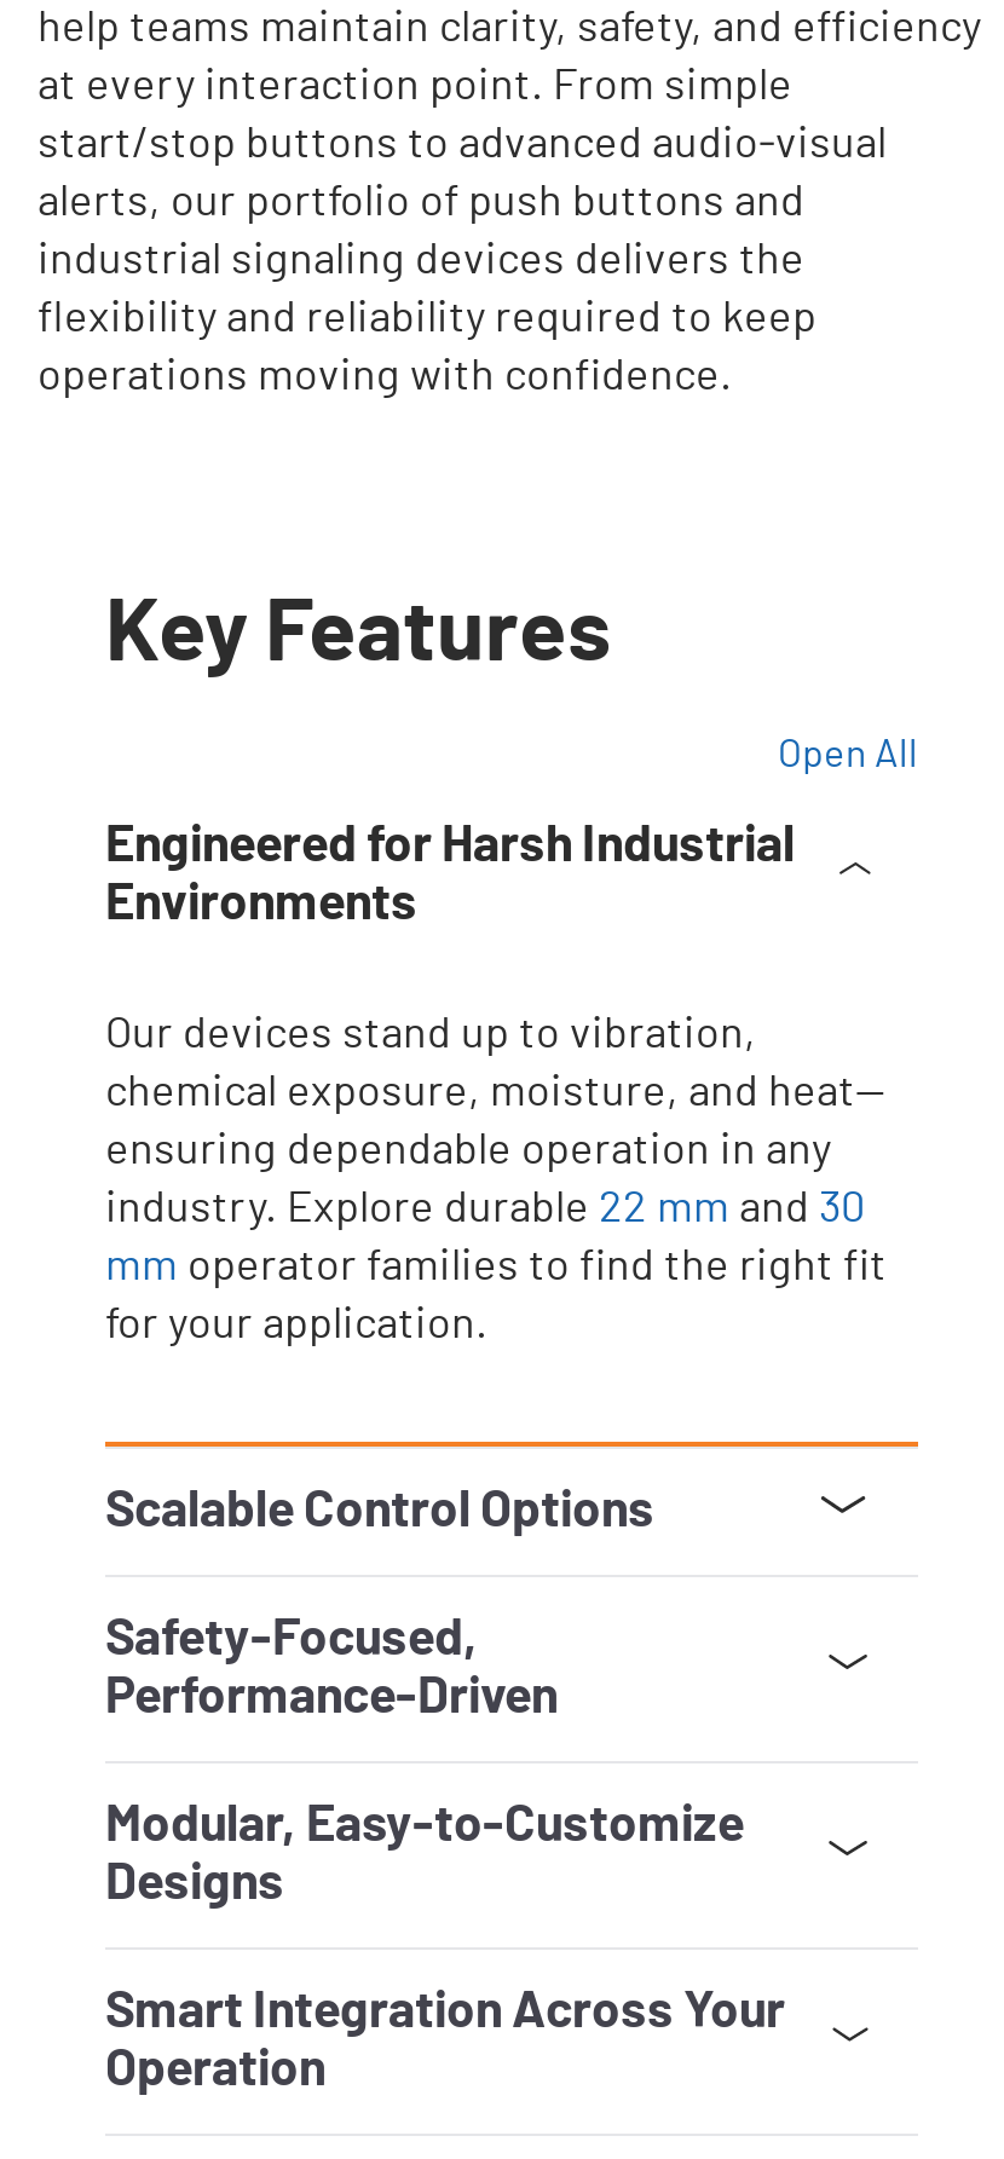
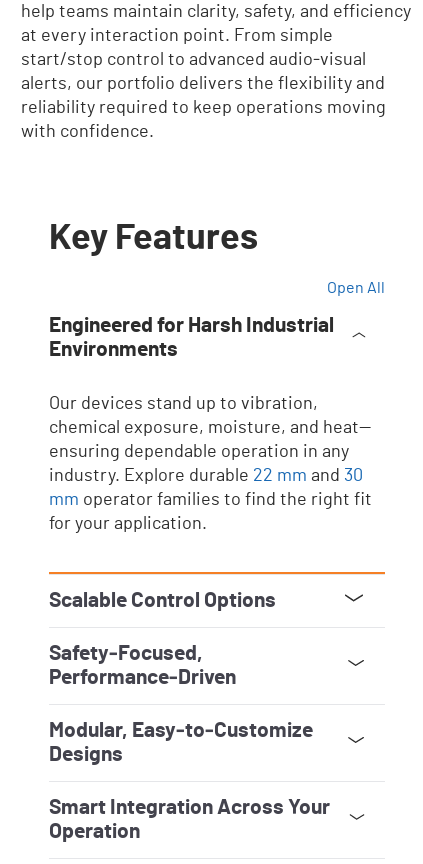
- start/stop buttons to advanced audio‑visual
- alerts, our portfolio of push buttons and
- industrial signaling devices delivers the
- flexibility and reliability required to keep
- operations moving with confidence.
+ start/stop control to advanced audio‑visual
+ alerts, our portfolio delivers the flexibility and
+ reliability required to keep operations moving
+ with confidence.
